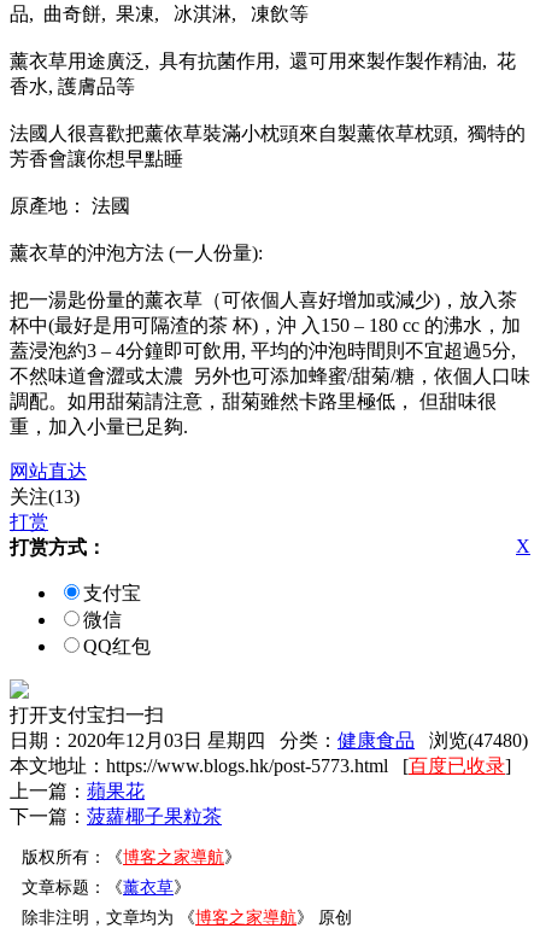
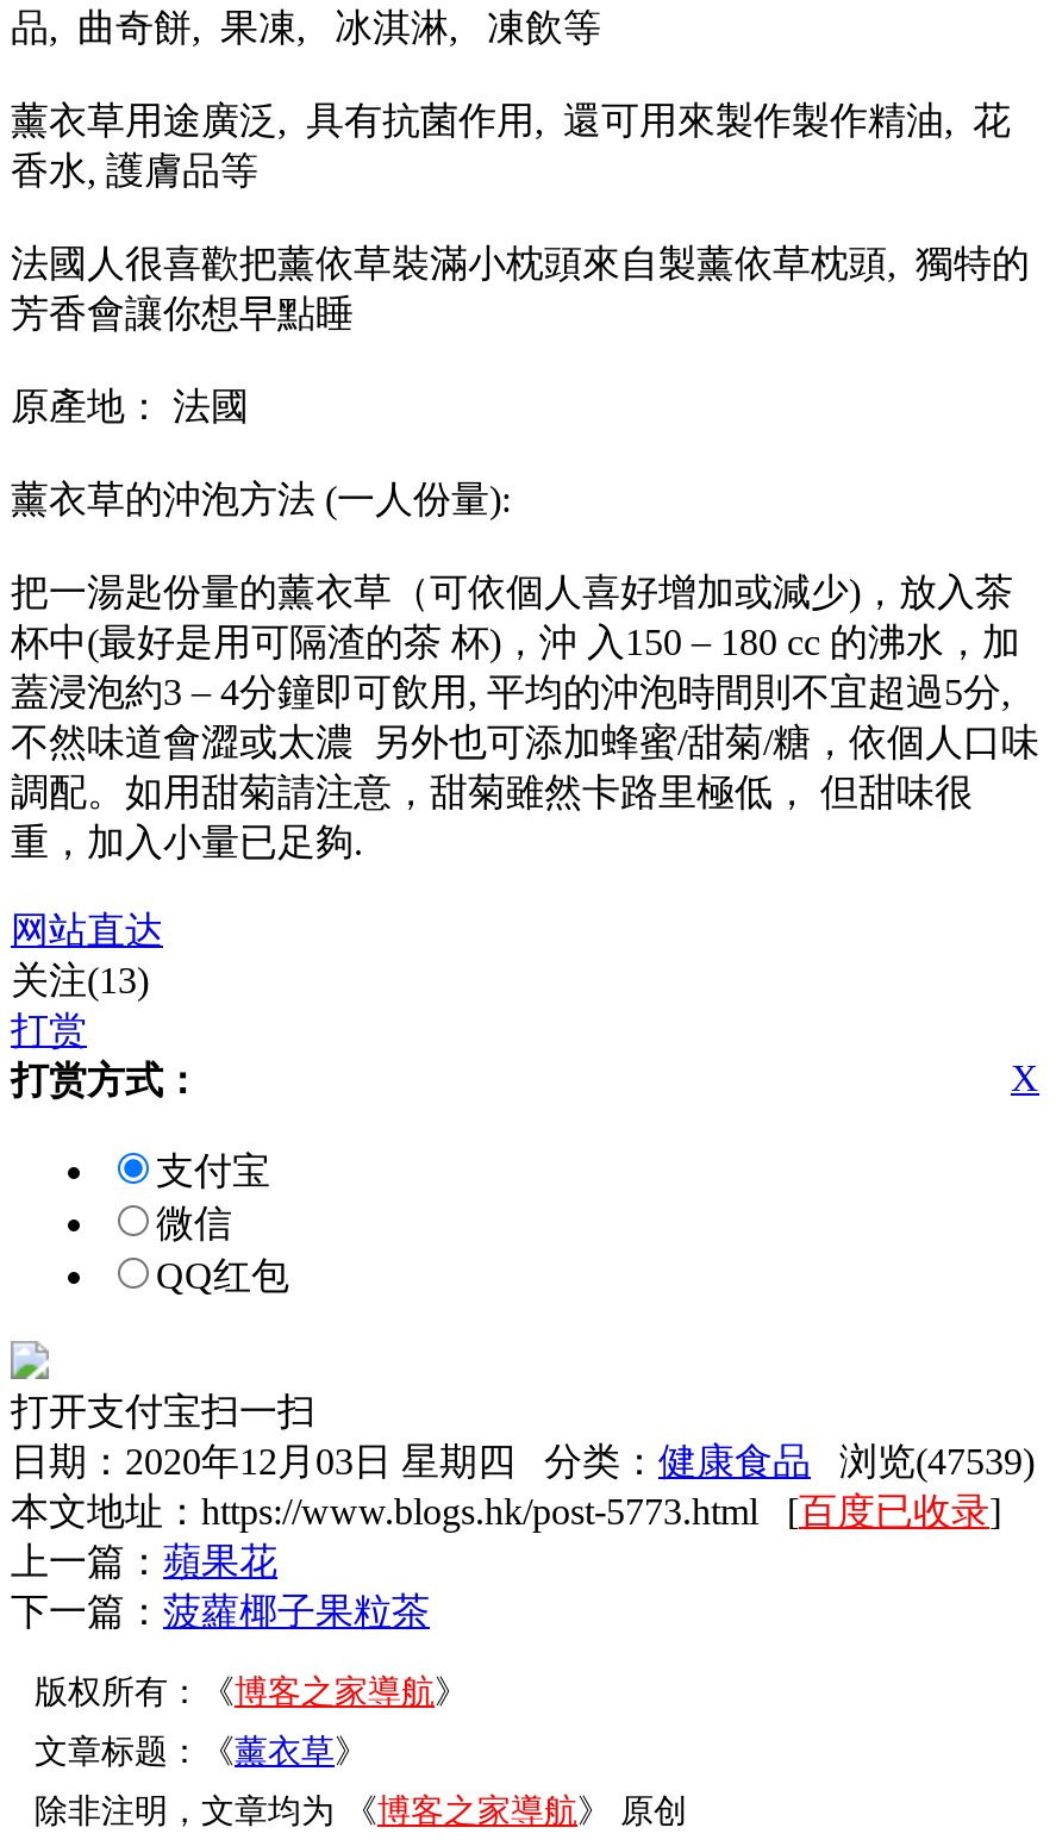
- 日期：2020年12月03日 星期四 分类：健康食品浏览(47480)
+ 日期：2020年12月03日 星期四 分类：健康食品浏览(47539)
